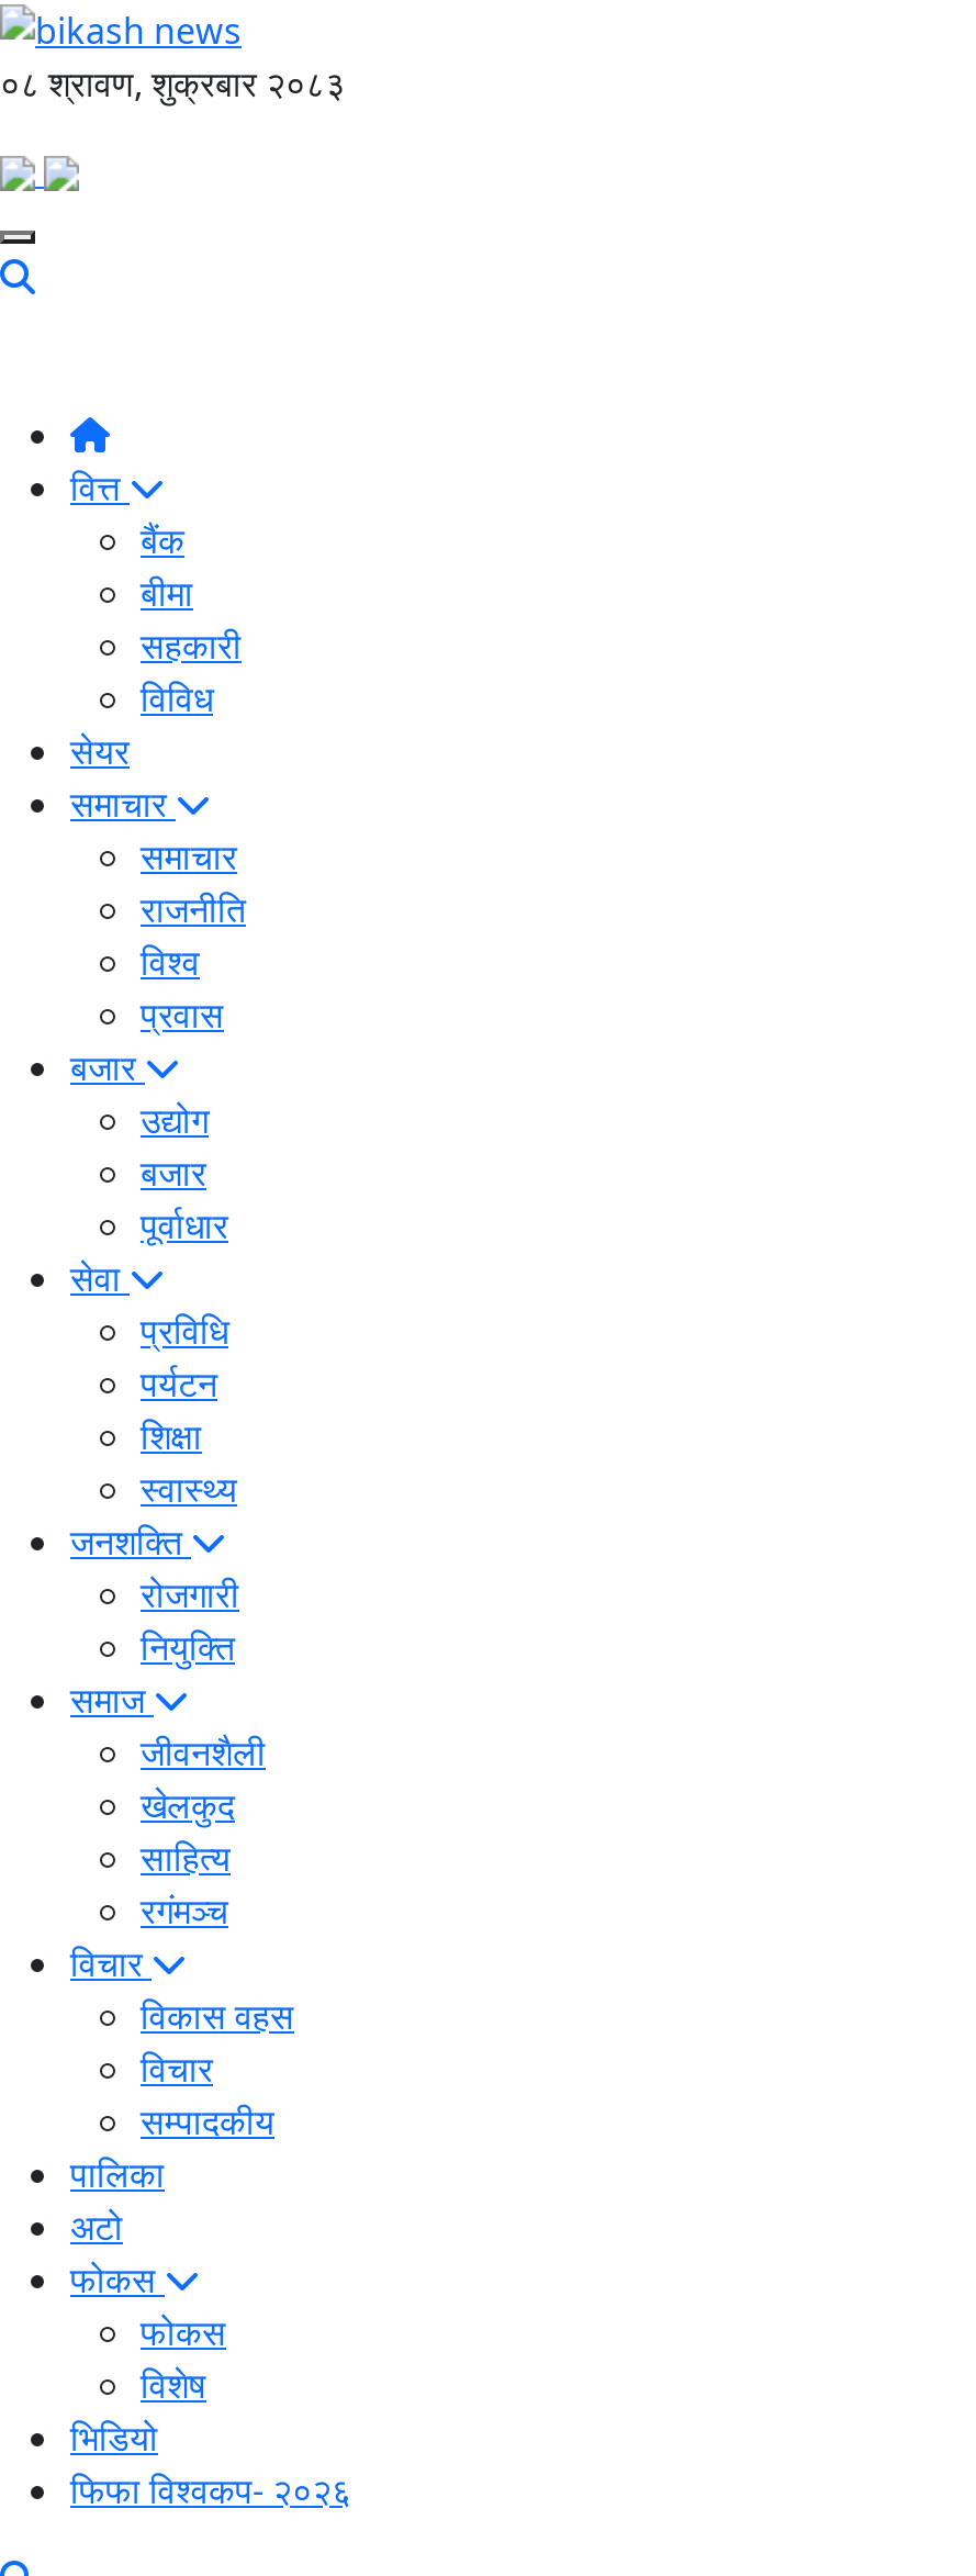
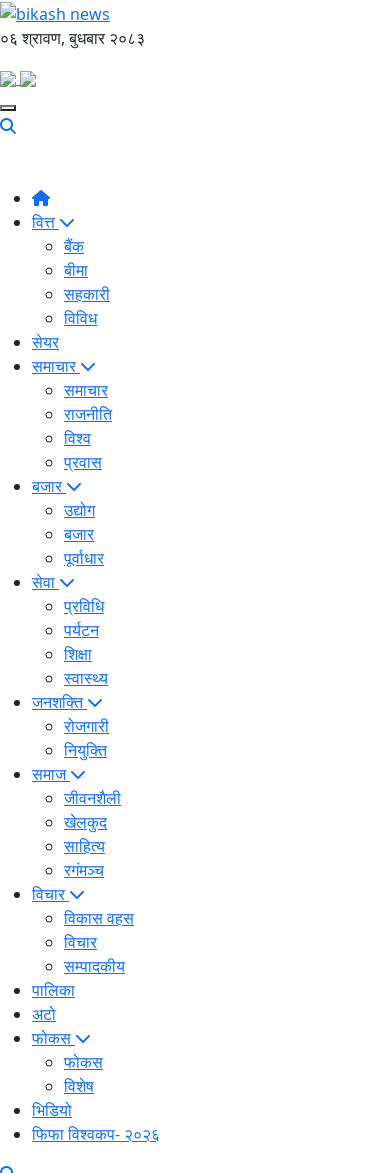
- ०८ श्रावण, शुक्रबार २०८३
+ ०६ श्रावण, बुधबार २०८३
